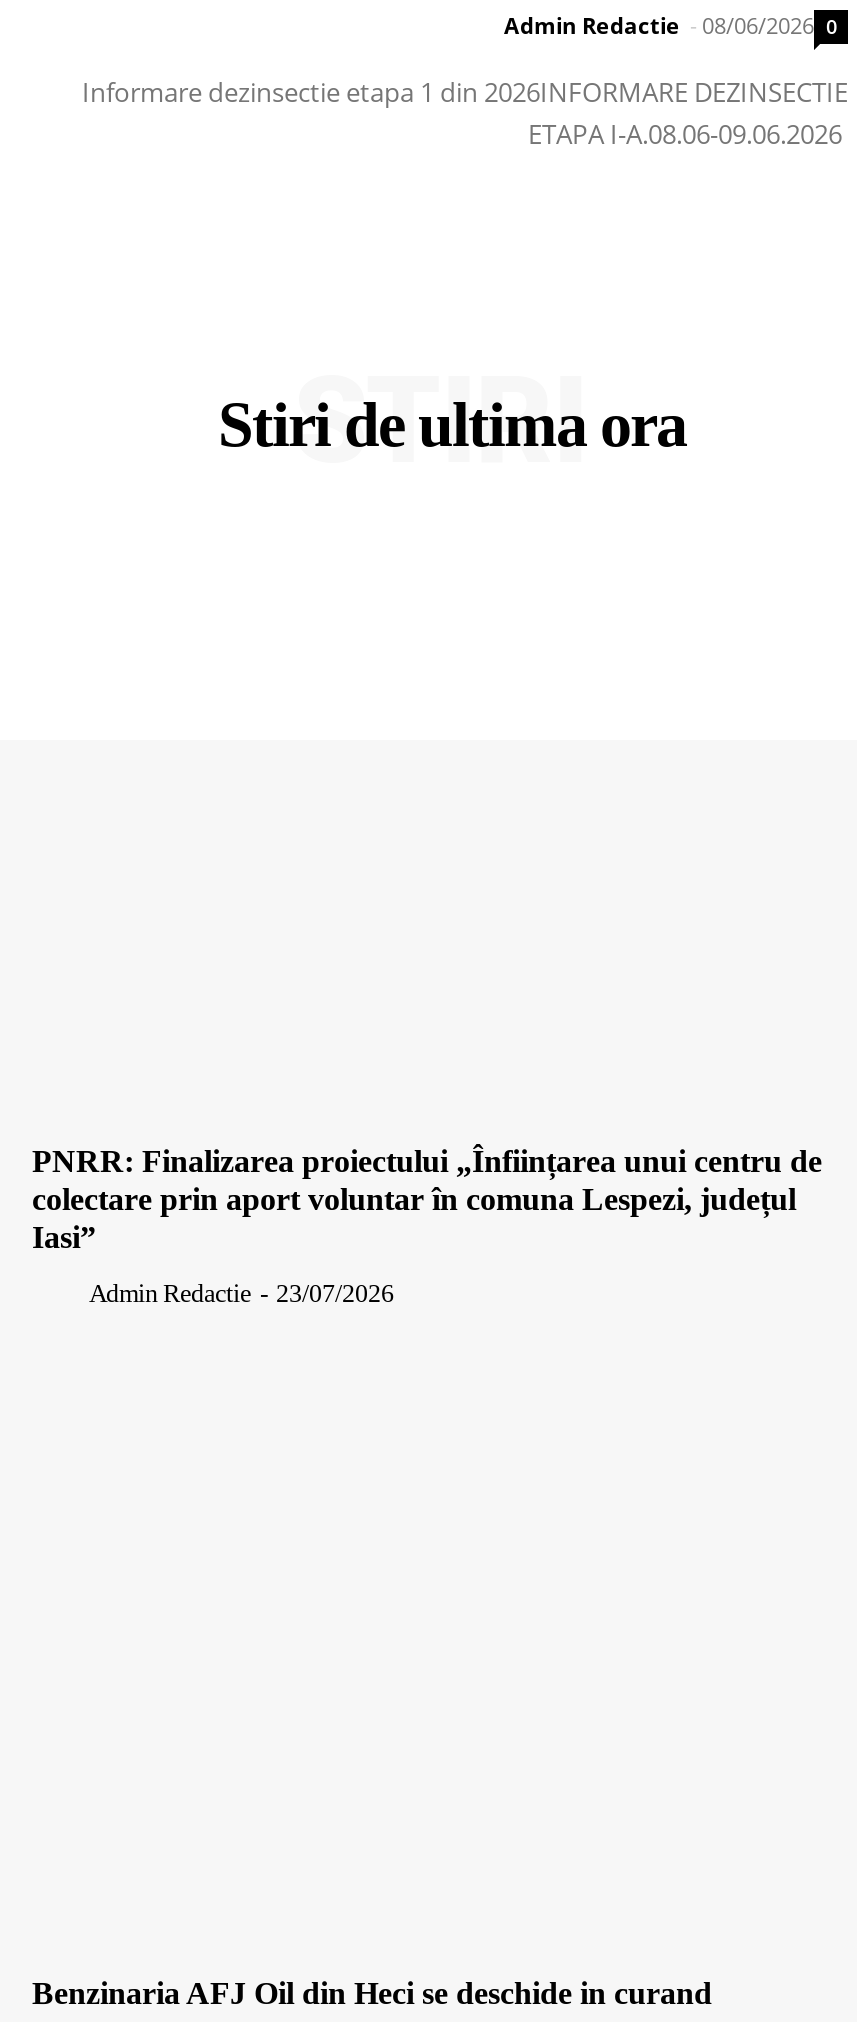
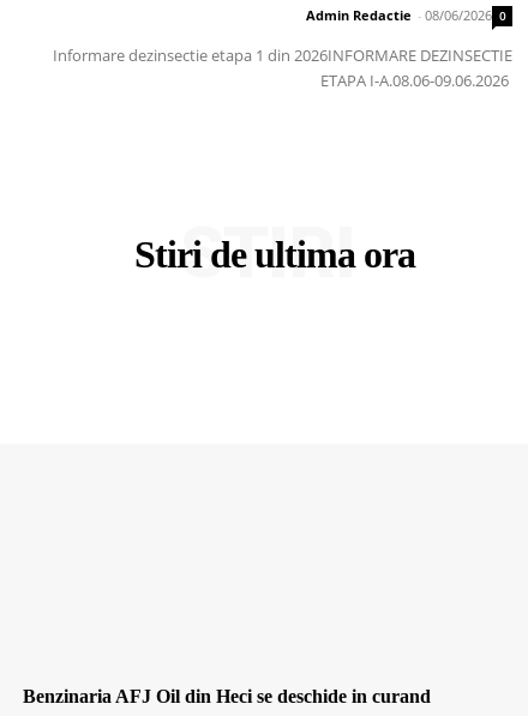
- PNRR: Finalizarea proiectului „Înființarea unui centru de
- colectare prin aport voluntar în comuna Lespezi, județul
- Iasi”
- Admin Redactie - 23/07/2026
